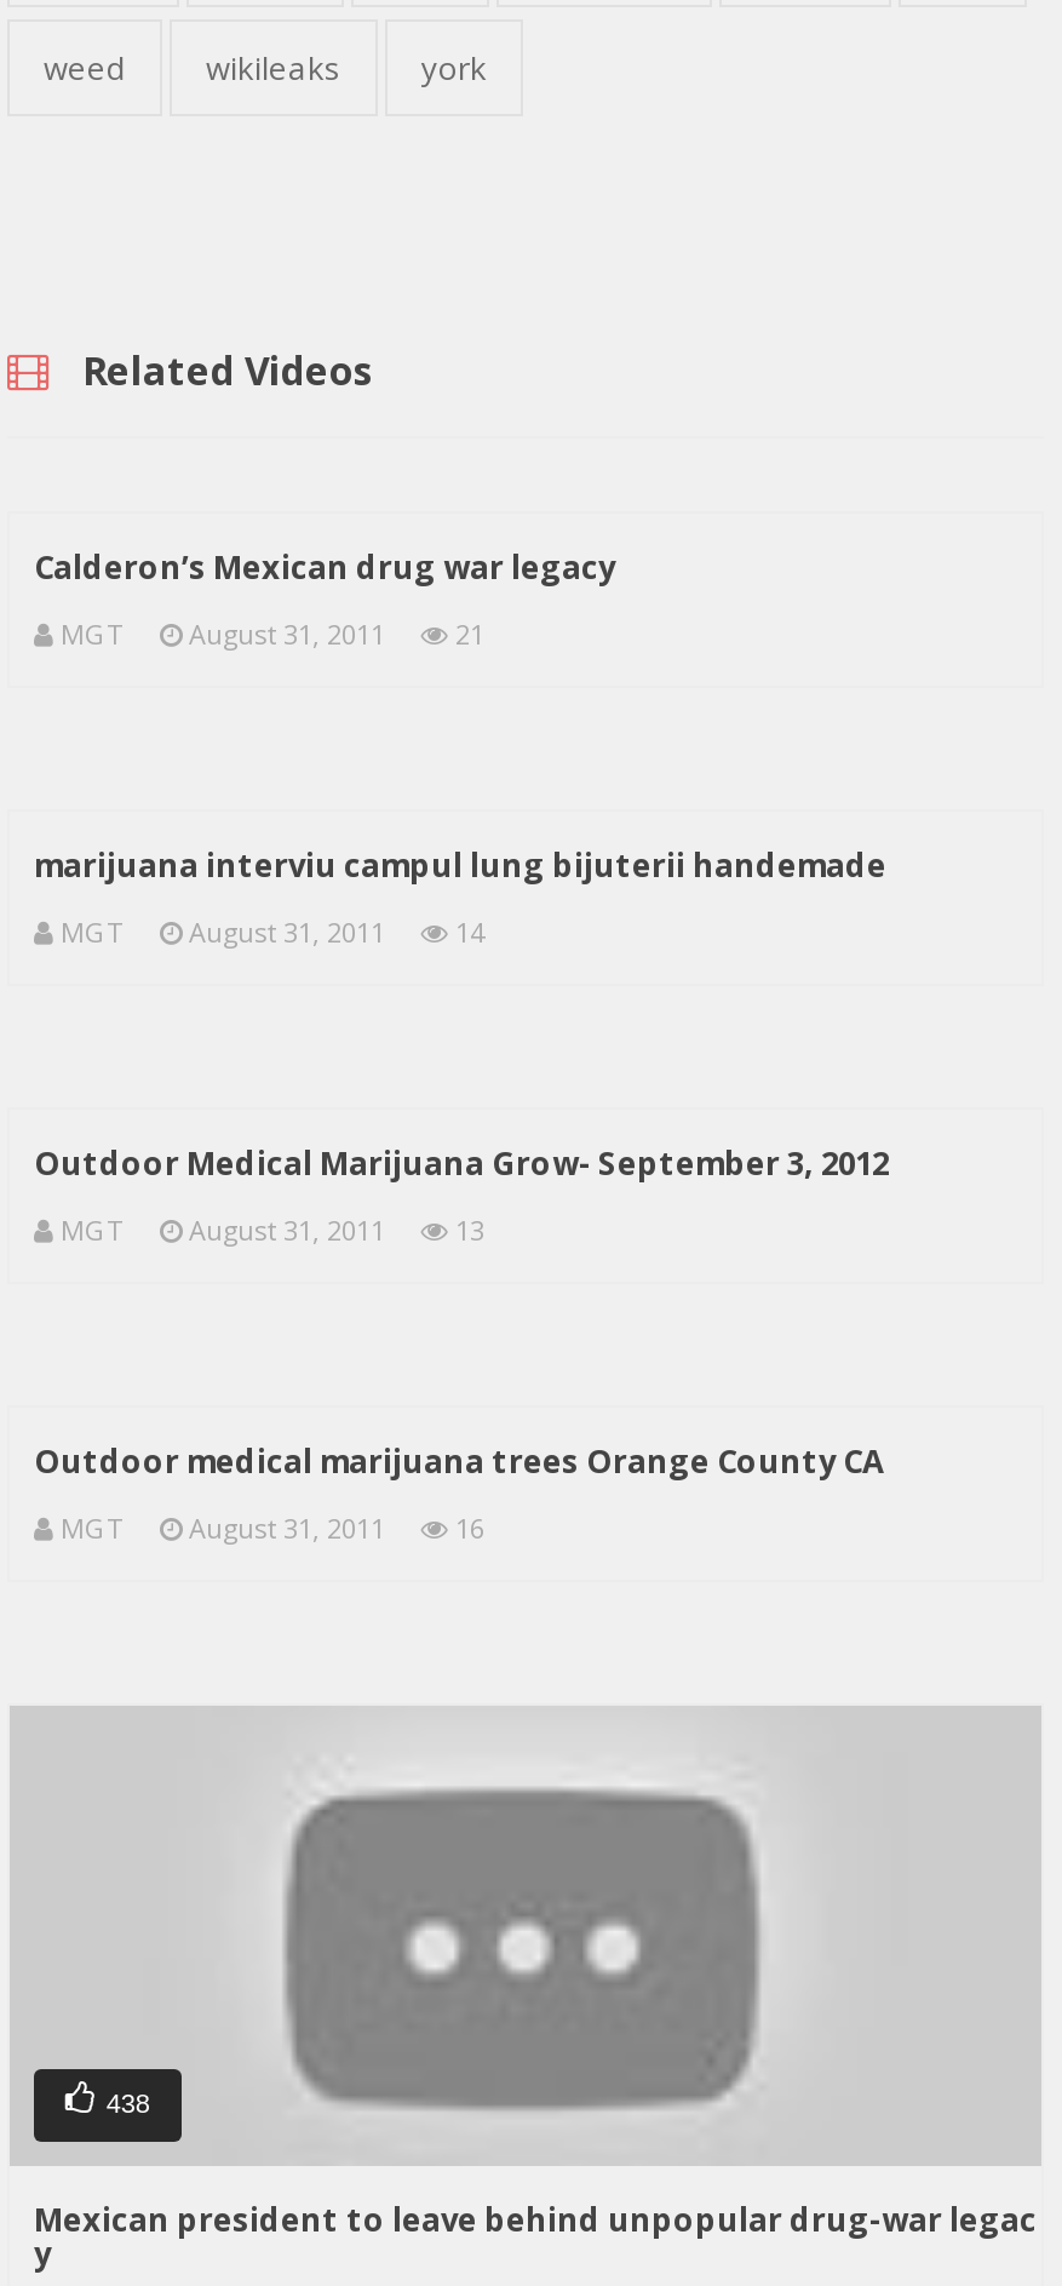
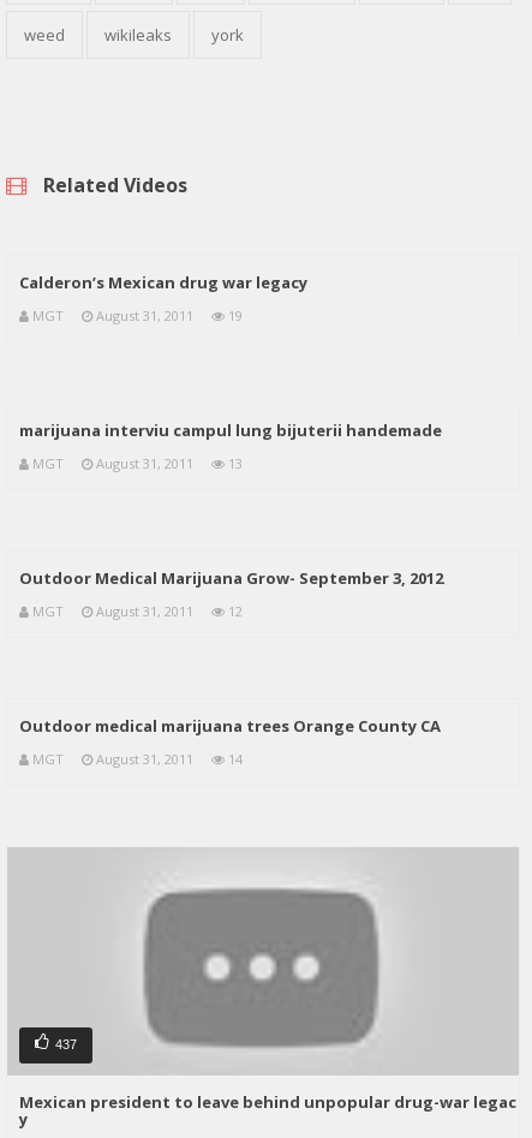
- MGT August 31, 2011 21
+ MGT August 31, 2011 19

- MGT August 31, 2011 14
+ MGT August 31, 2011 13

- MGT August 31, 2011 13
+ MGT August 31, 2011 12

- MGT August 31, 2011 16
+ MGT August 31, 2011 14

- 438
+ 437
